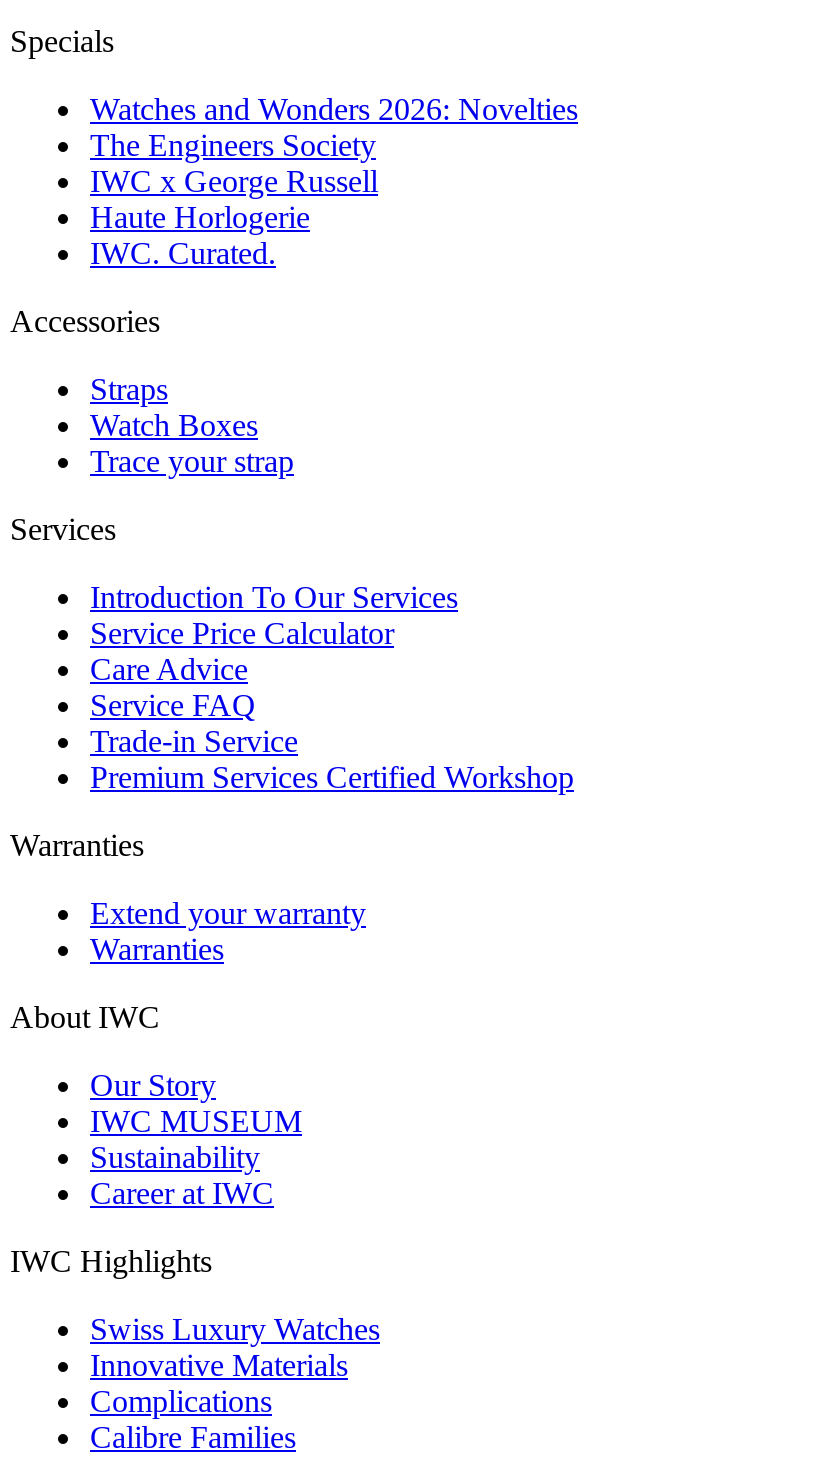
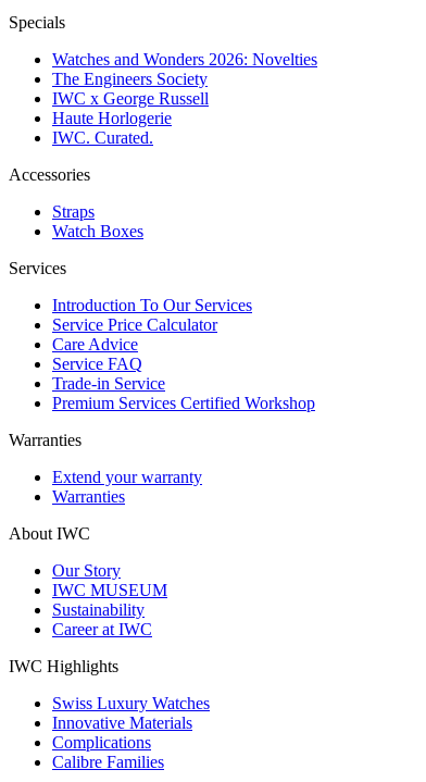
- Trace your strap
